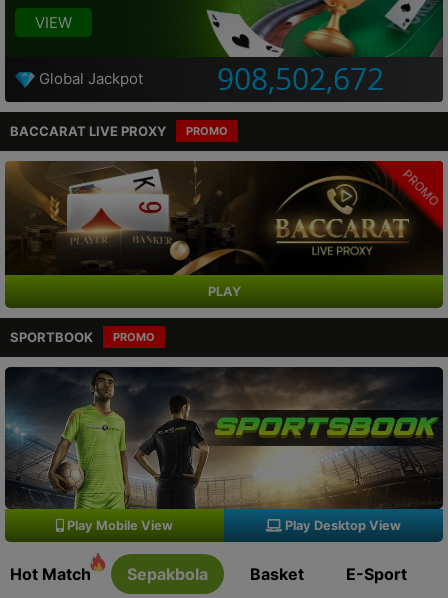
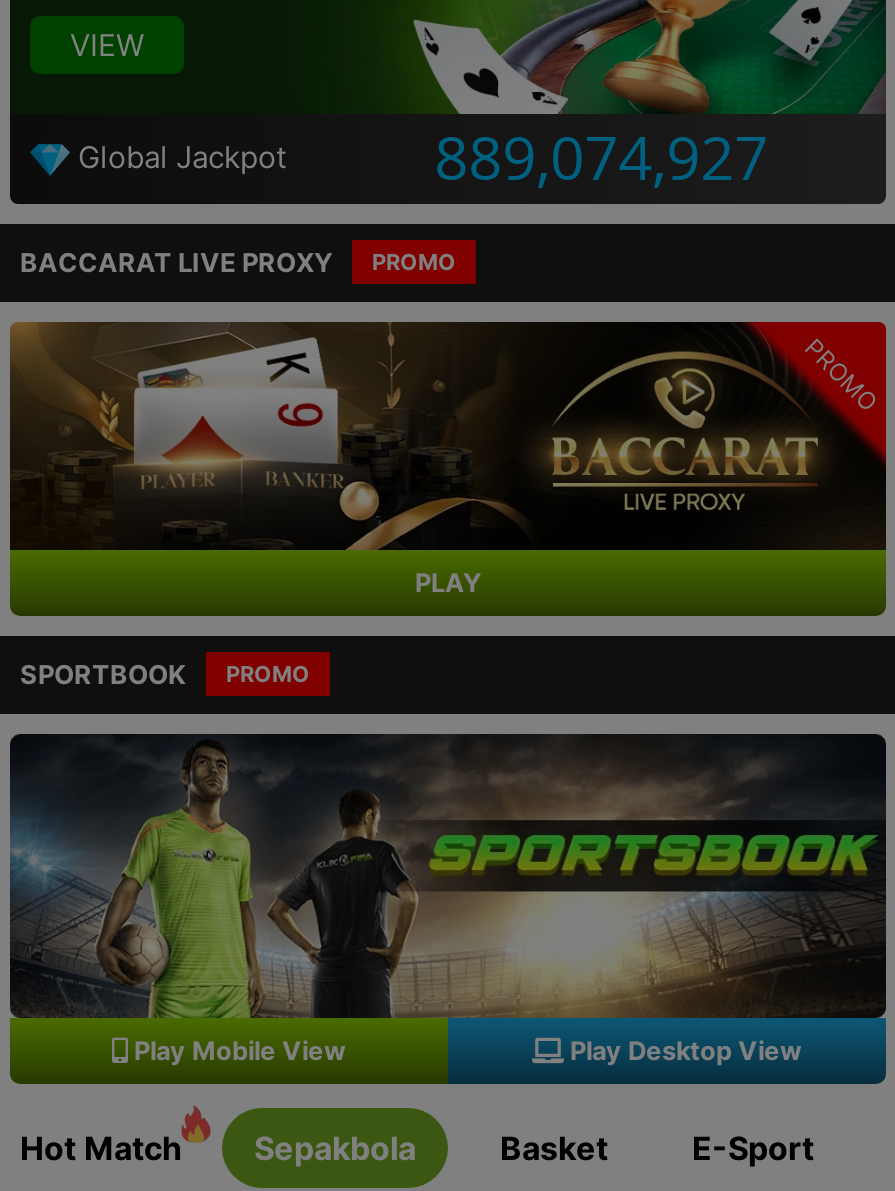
- 908,502,672
+ 889,074,927
